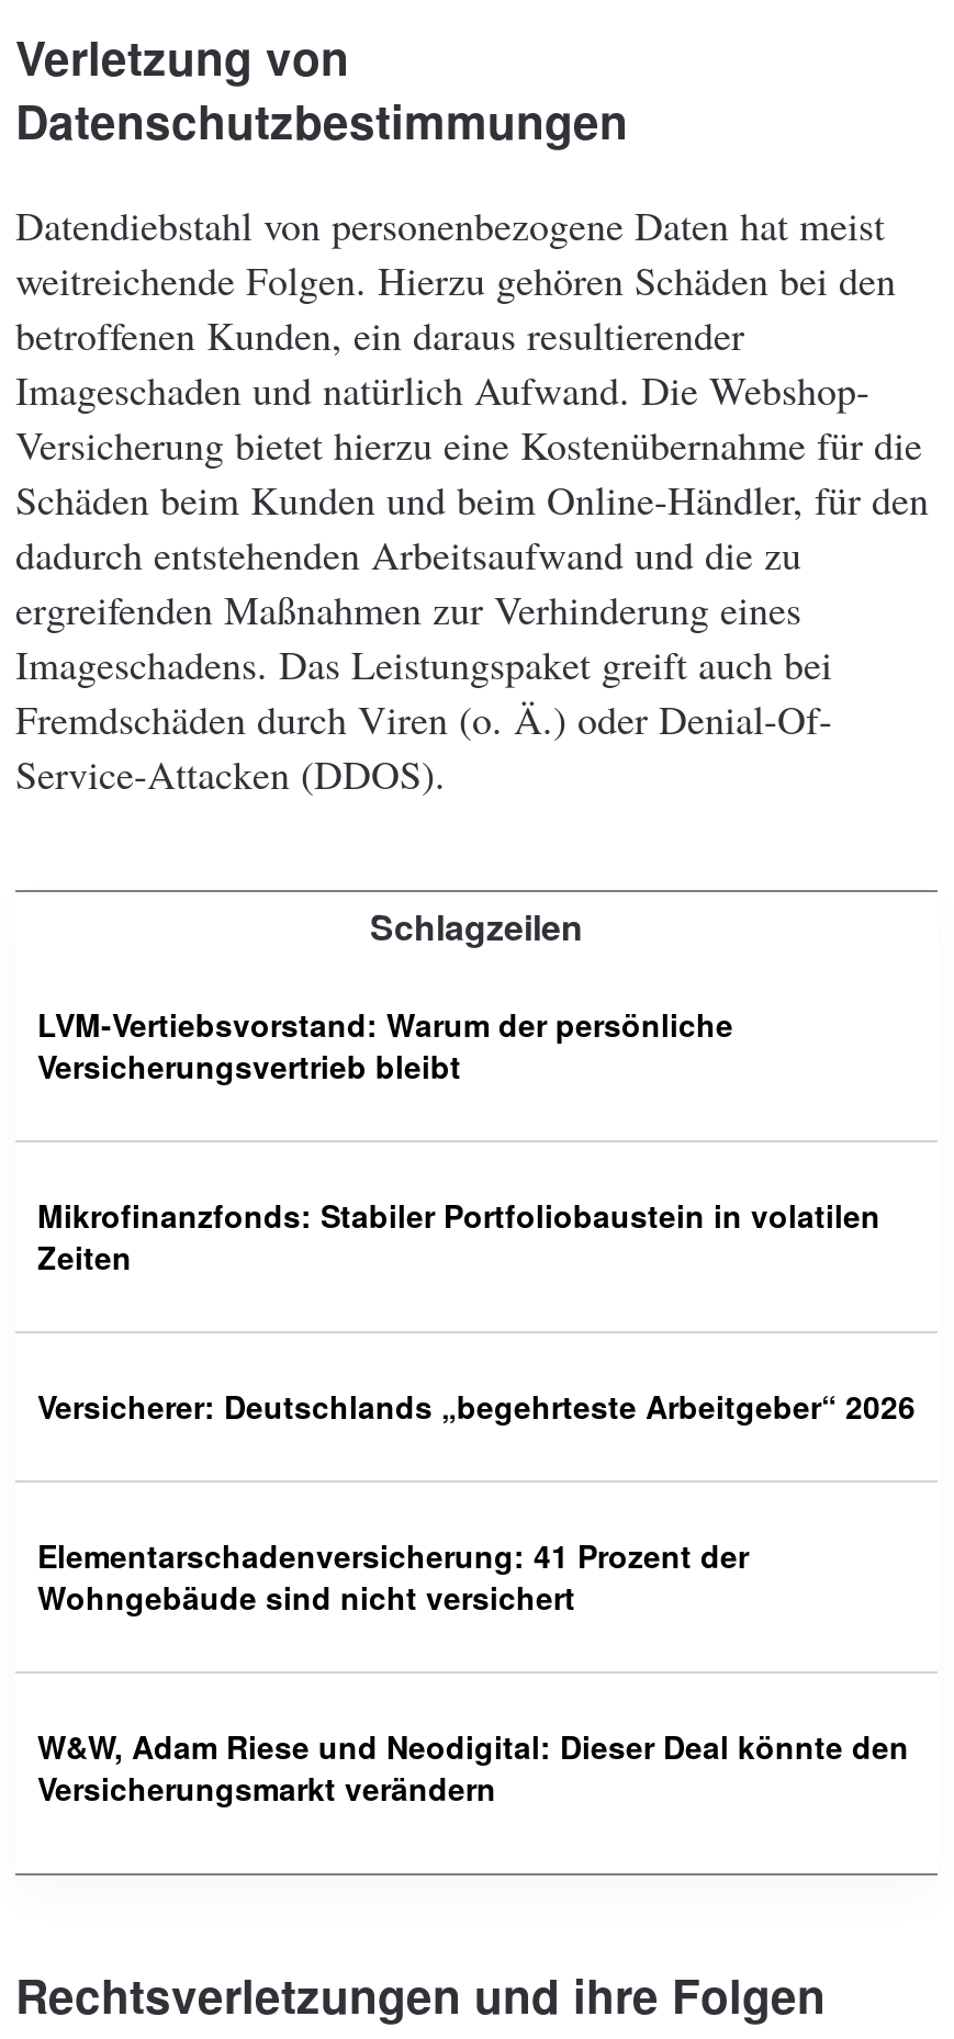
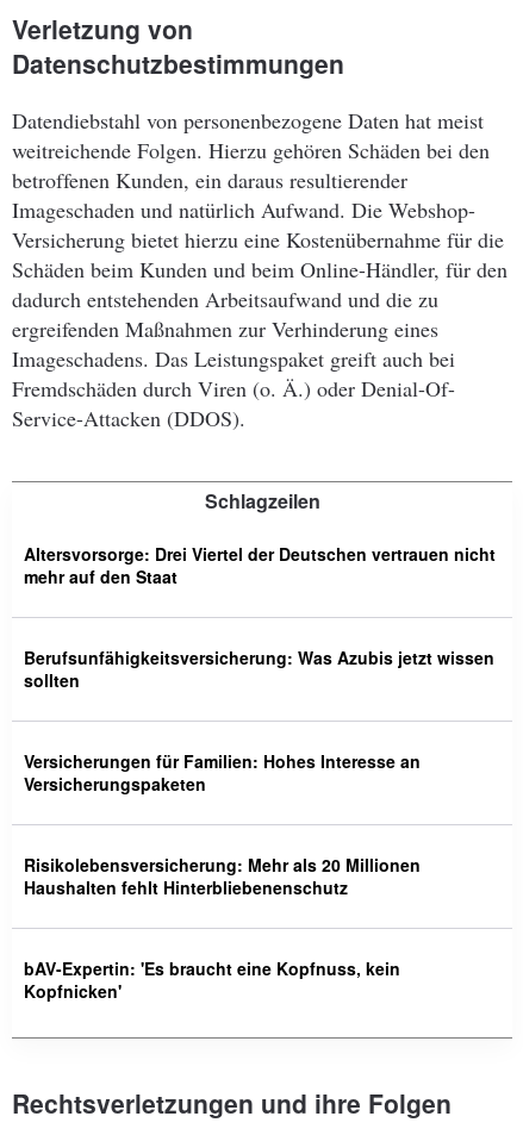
- LVM-Vertiebsvorstand: Warum der persönliche
- Versicherungsvertrieb bleibt
+ Altersvorsorge: Drei Viertel der Deutschen vertrauen nicht
+ mehr auf den Staat

- Mikrofinanzfonds: Stabiler Portfoliobaustein in volatilen
- Zeiten
+ Berufsunfähigkeitsversicherung: Was Azubis jetzt wissen
+ sollten

- Versicherer: Deutschlands „begehrteste Arbeitgeber“ 2026
+ Versicherungen für Familien: Hohes Interesse an
+ Versicherungspaketen

- Elementarschadenversicherung: 41 Prozent der
- Wohngebäude sind nicht versichert
+ Risikolebensversicherung: Mehr als 20 Millionen
+ Haushalten fehlt Hinterbliebenenschutz

- W&W, Adam Riese und Neodigital: Dieser Deal könnte den
- Versicherungsmarkt verändern
+ bAV-Expertin: 'Es braucht eine Kopfnuss, kein
+ Kopfnicken'
